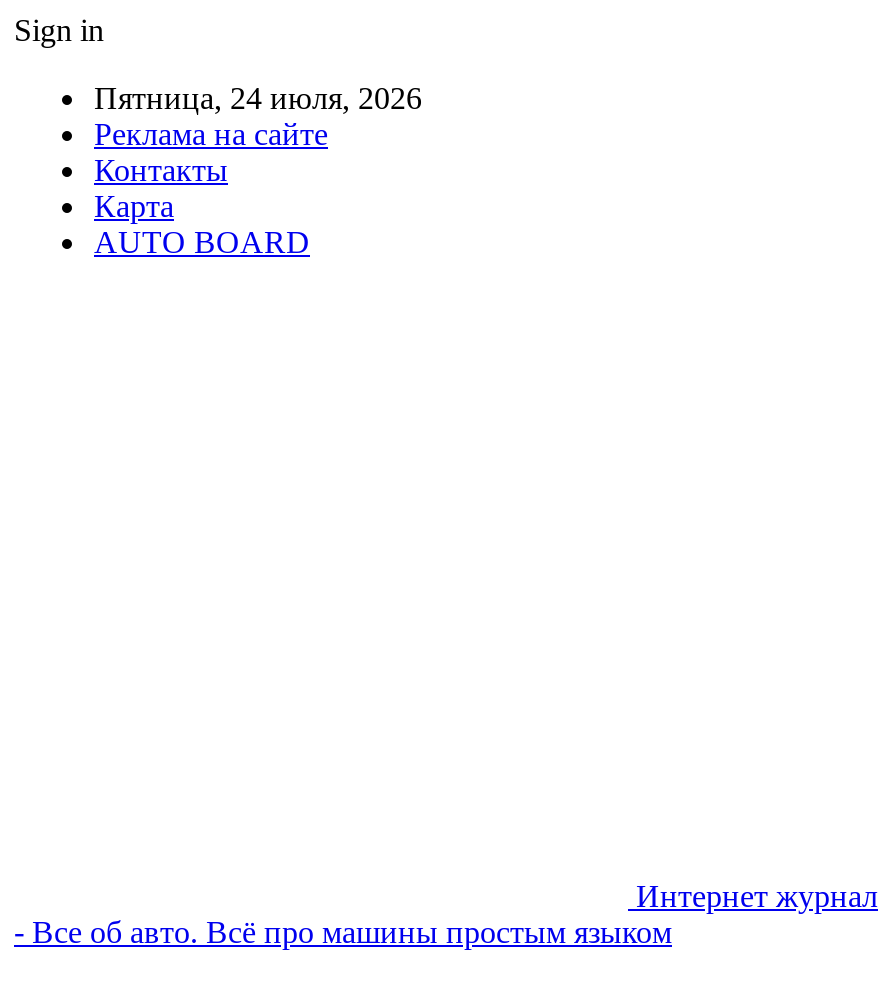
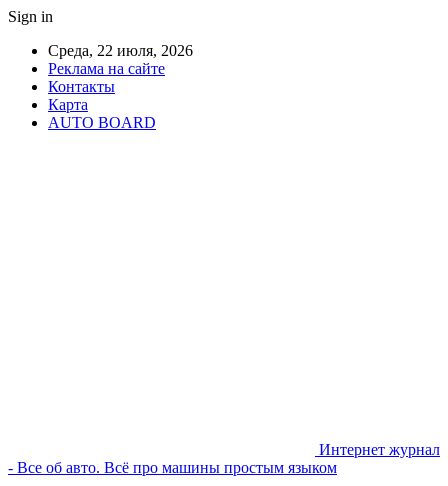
- Пятница, 24 июля, 2026
+ Среда, 22 июля, 2026
